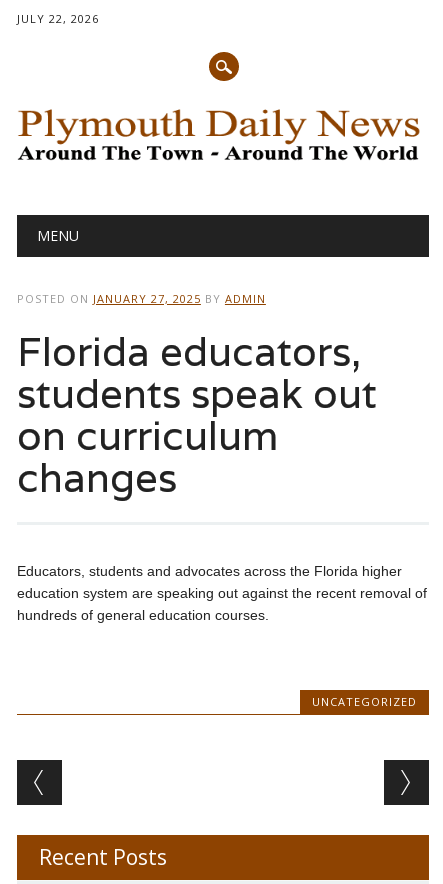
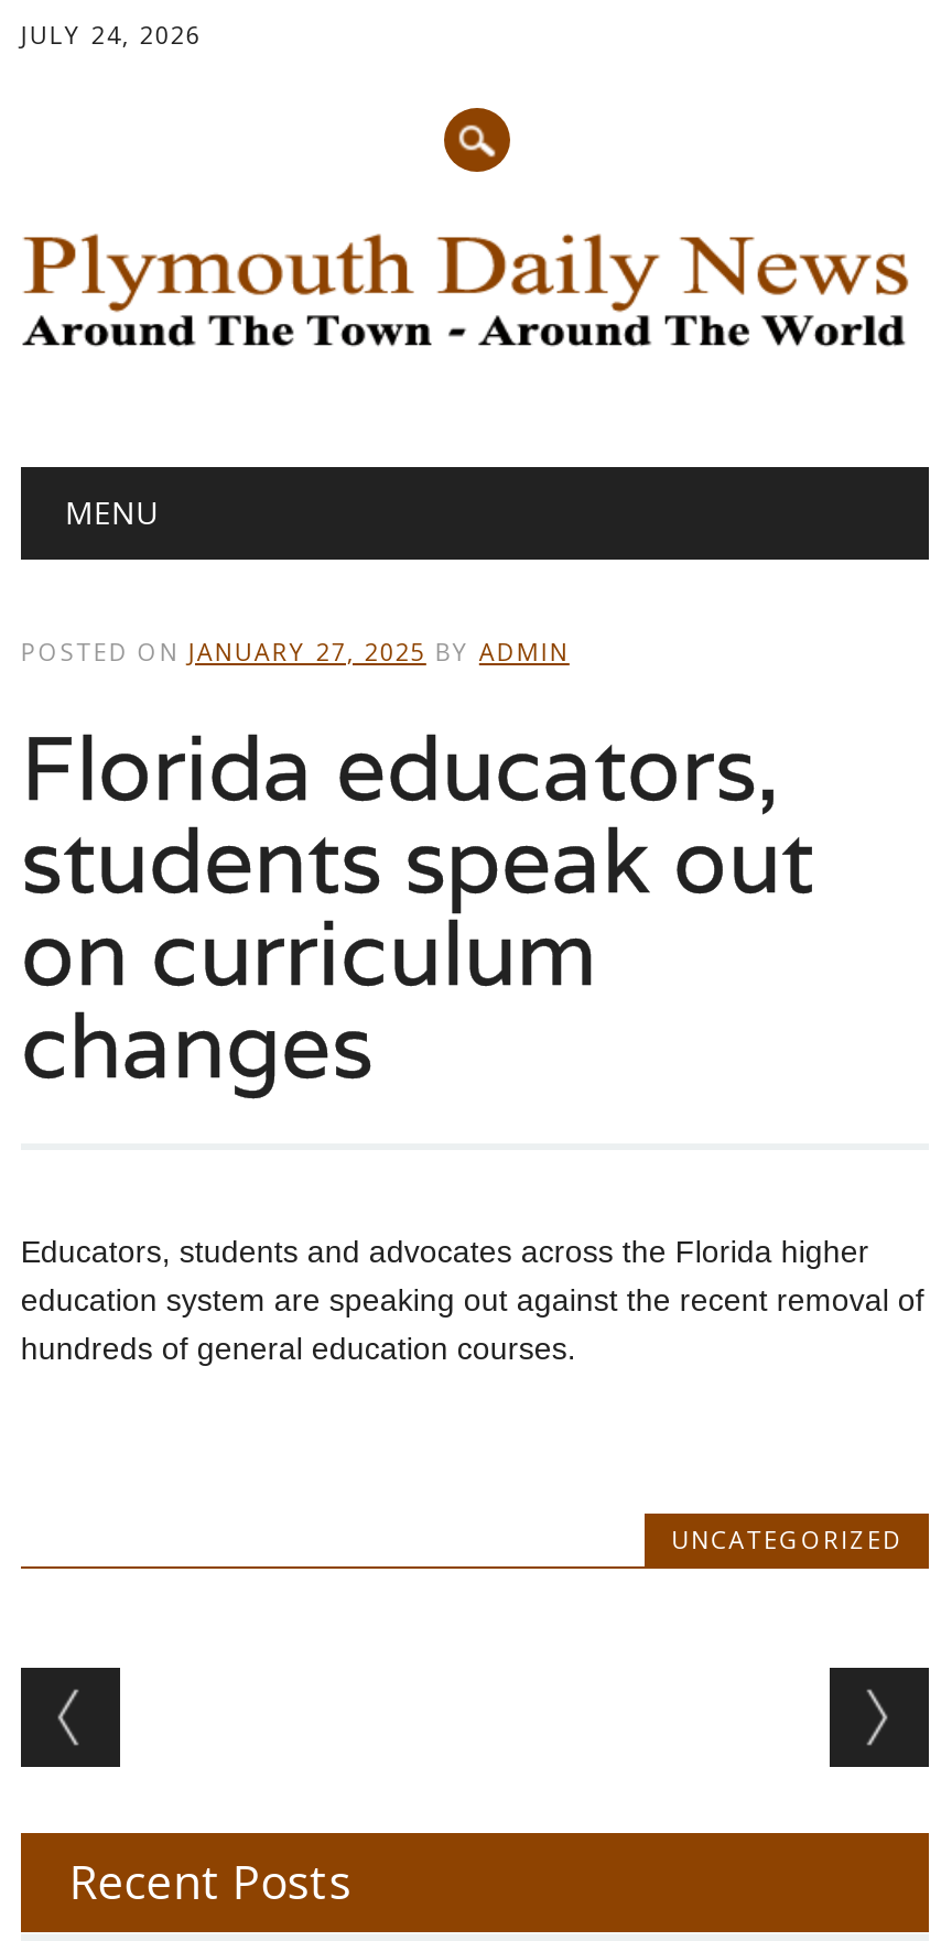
- JULY 22, 2026
+ JULY 24, 2026
